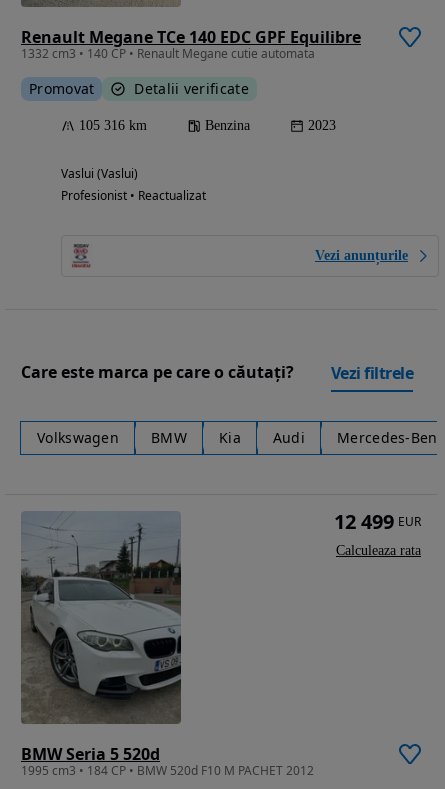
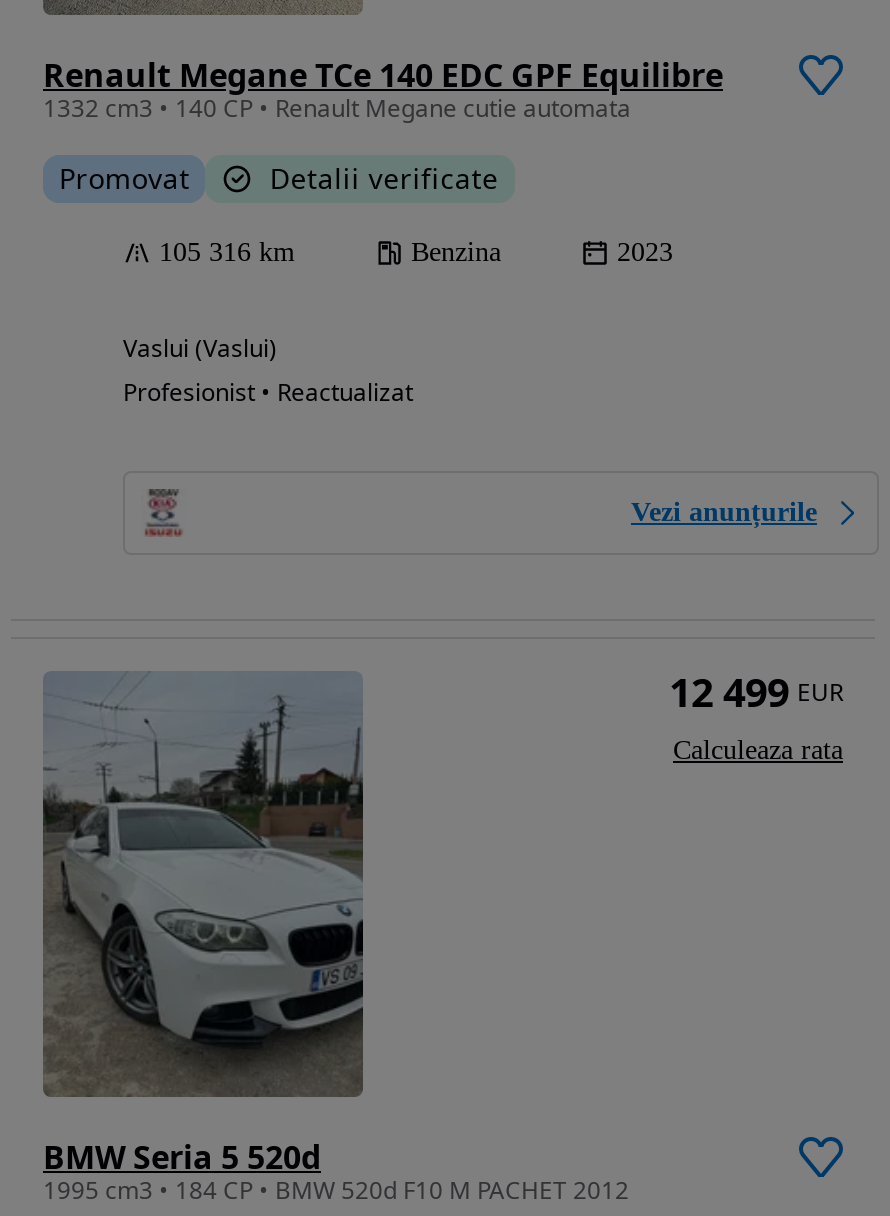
- Care este marca pe care o căutați?
- Vezi filtrele
- Volkswagen
- BMW
- Kia
- Audi
- Mercedes-Benz
